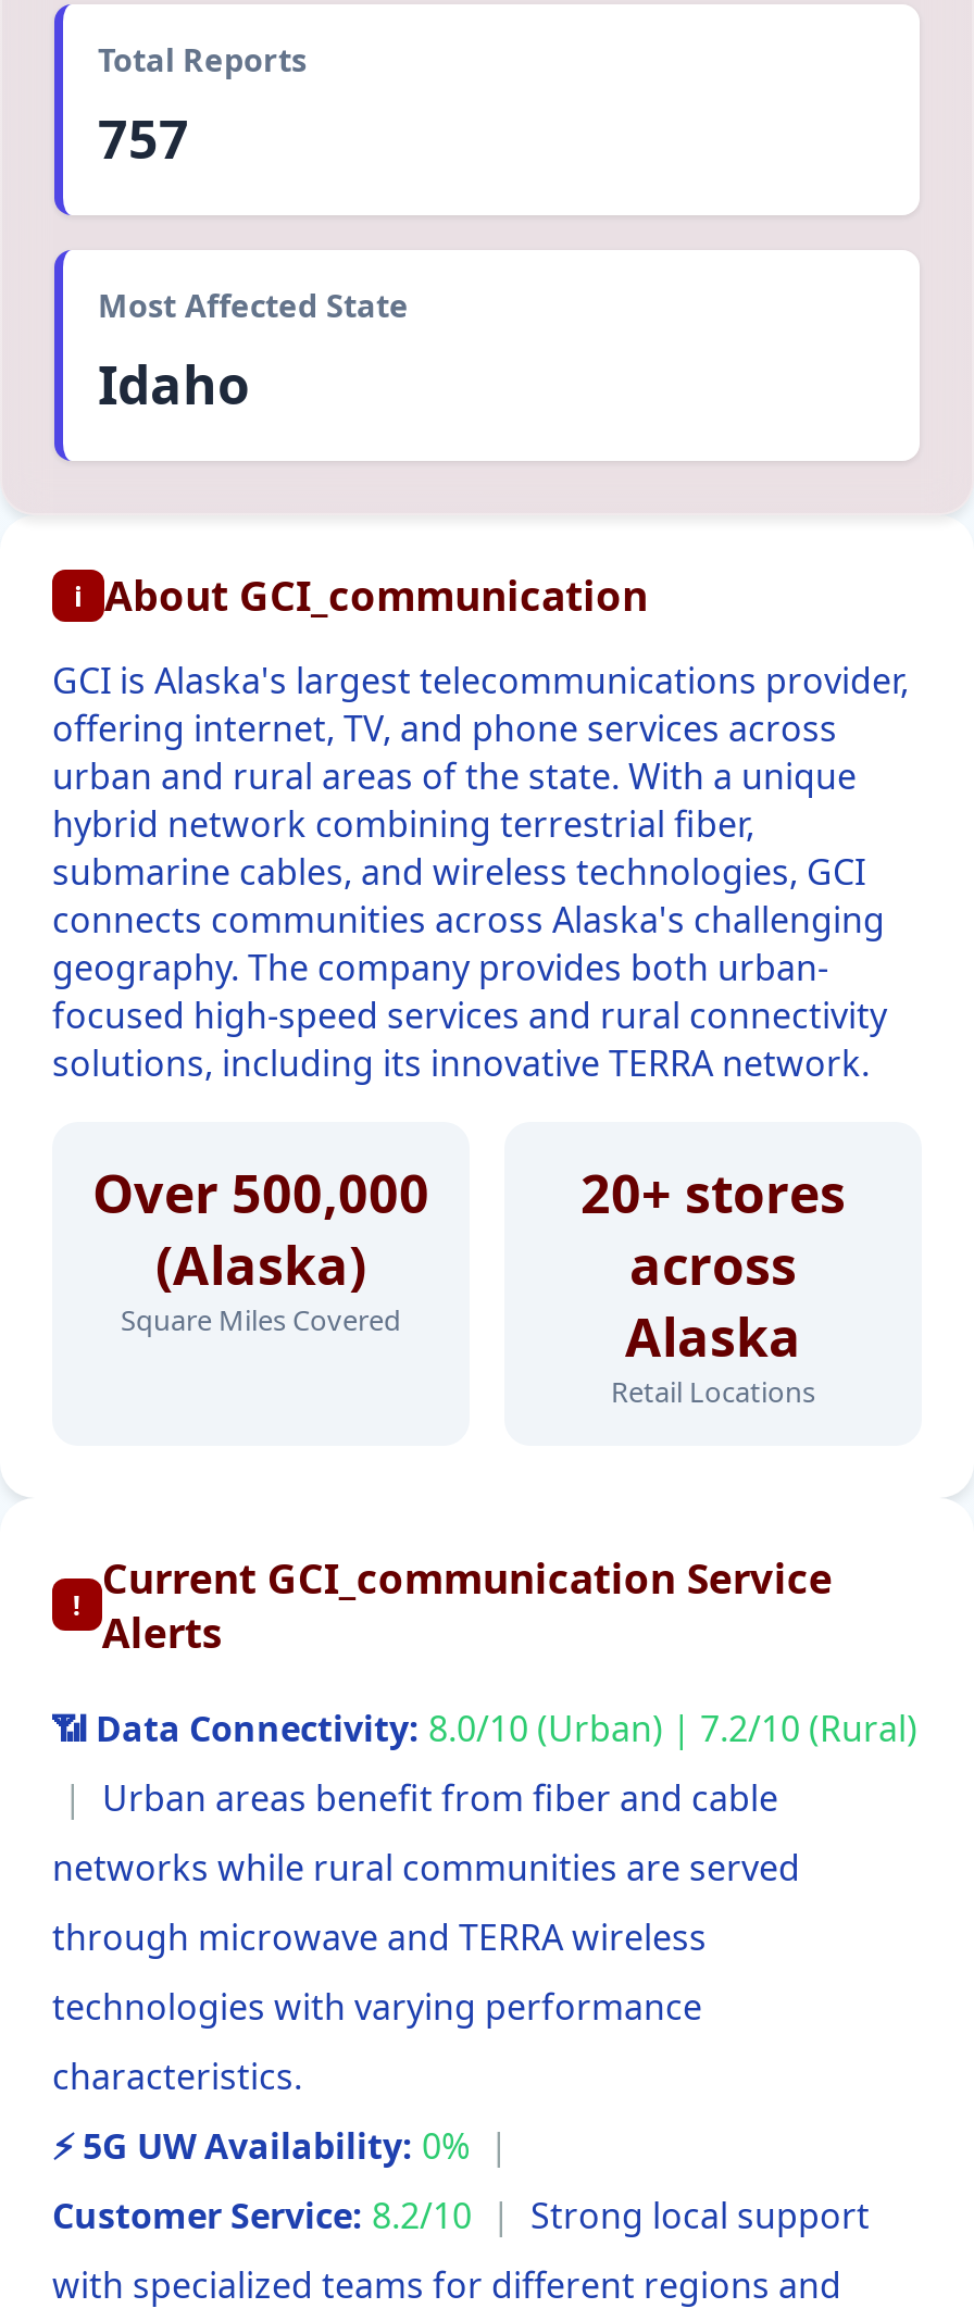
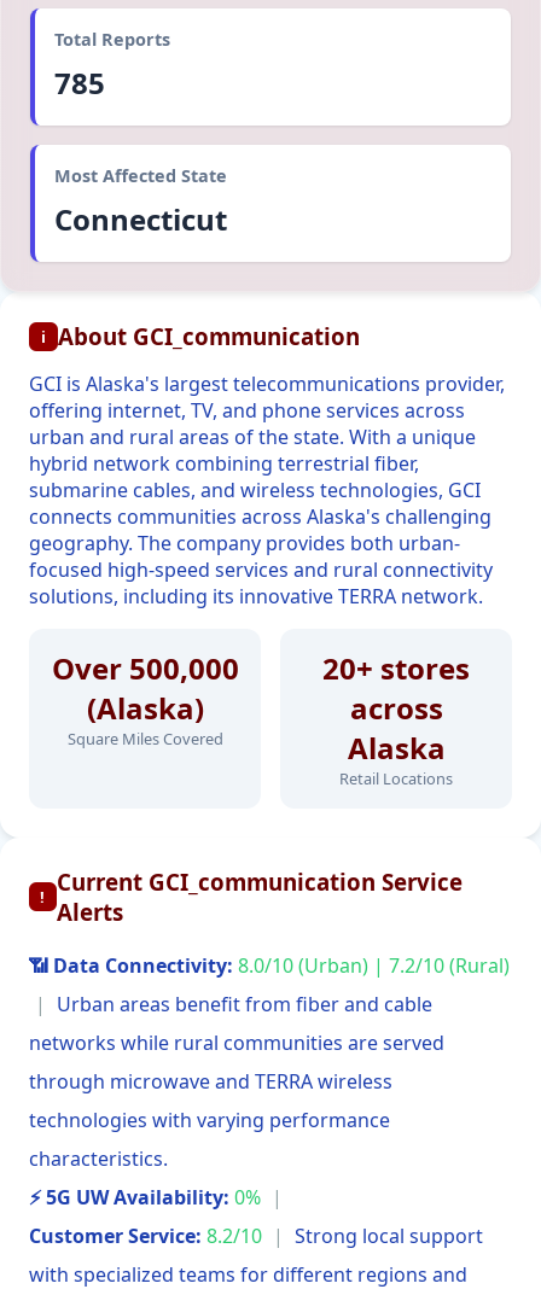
- 757
+ 785

- Idaho
+ Connecticut
